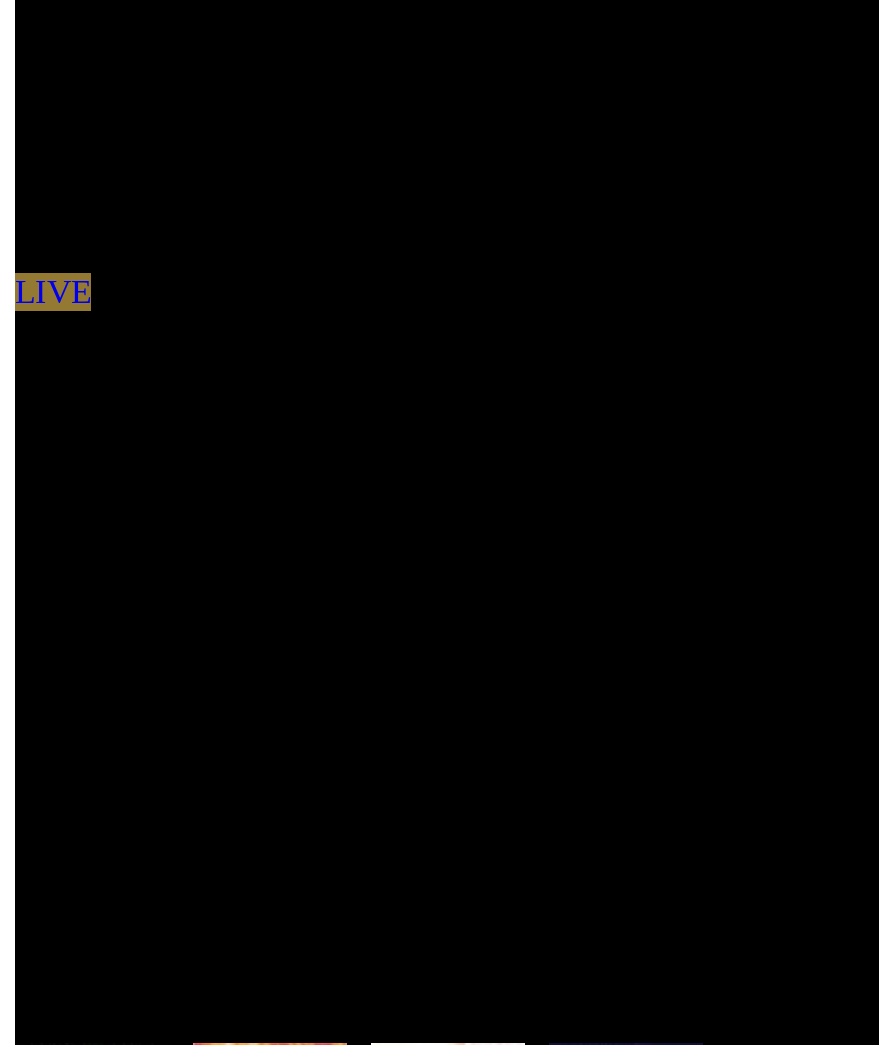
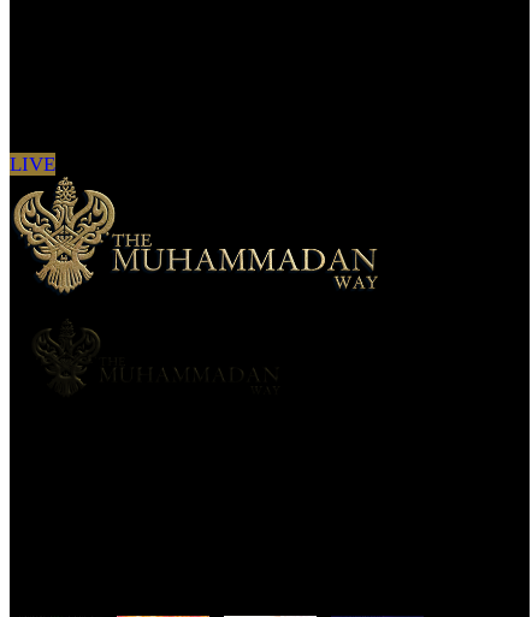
+ [image]
